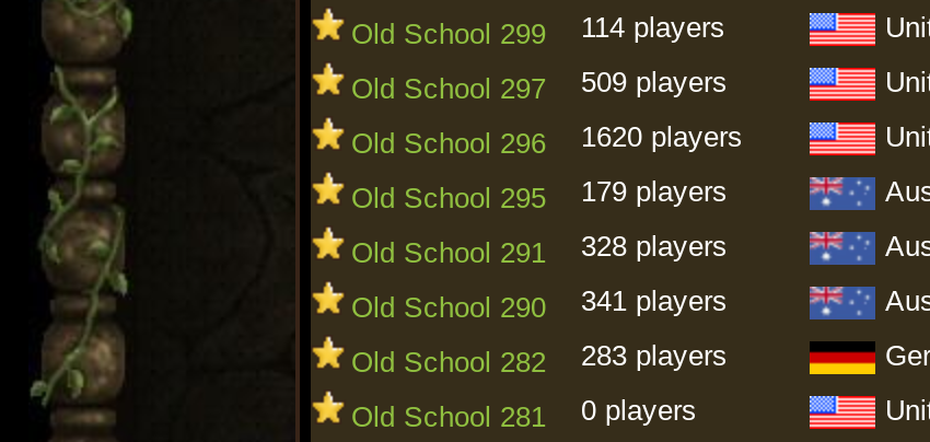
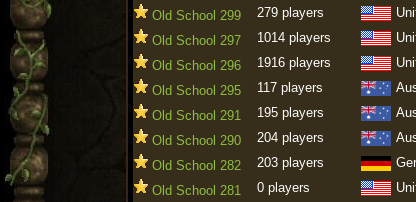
- Old School 299 114 players
+ Old School 299 279 players

- Old School 297 509 players
+ Old School 297 1014 players

- Old School 296 1620 players
+ Old School 296 1916 players

- Old School 295 179 players
+ Old School 295 117 players

- Old School 291 328 players
+ Old School 291 195 players

- Old School 290 341 players
+ Old School 290 204 players

- Old School 282 283 players
+ Old School 282 203 players
